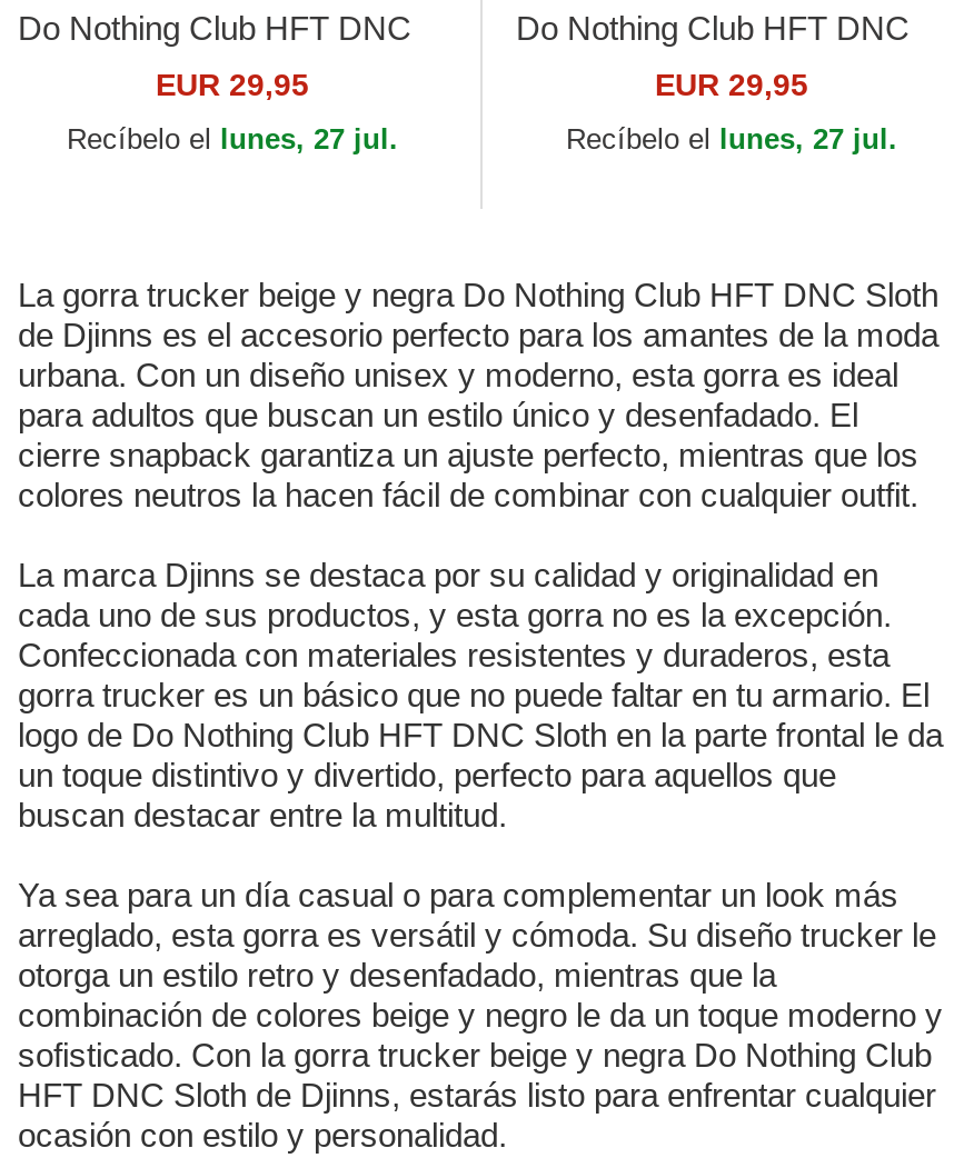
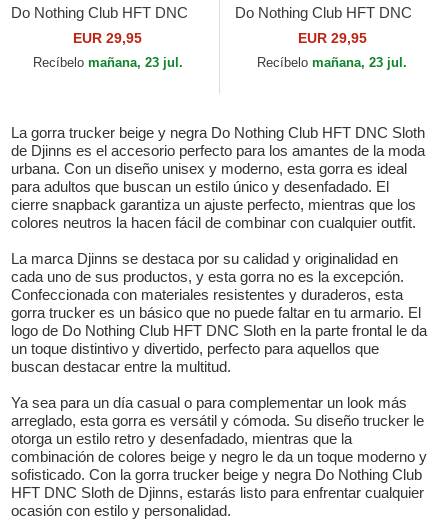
- Recíbelo el lunes, 27 jul.
+ Recíbelo mañana, 23 jul.

- Recíbelo el lunes, 27 jul.
+ Recíbelo mañana, 23 jul.
